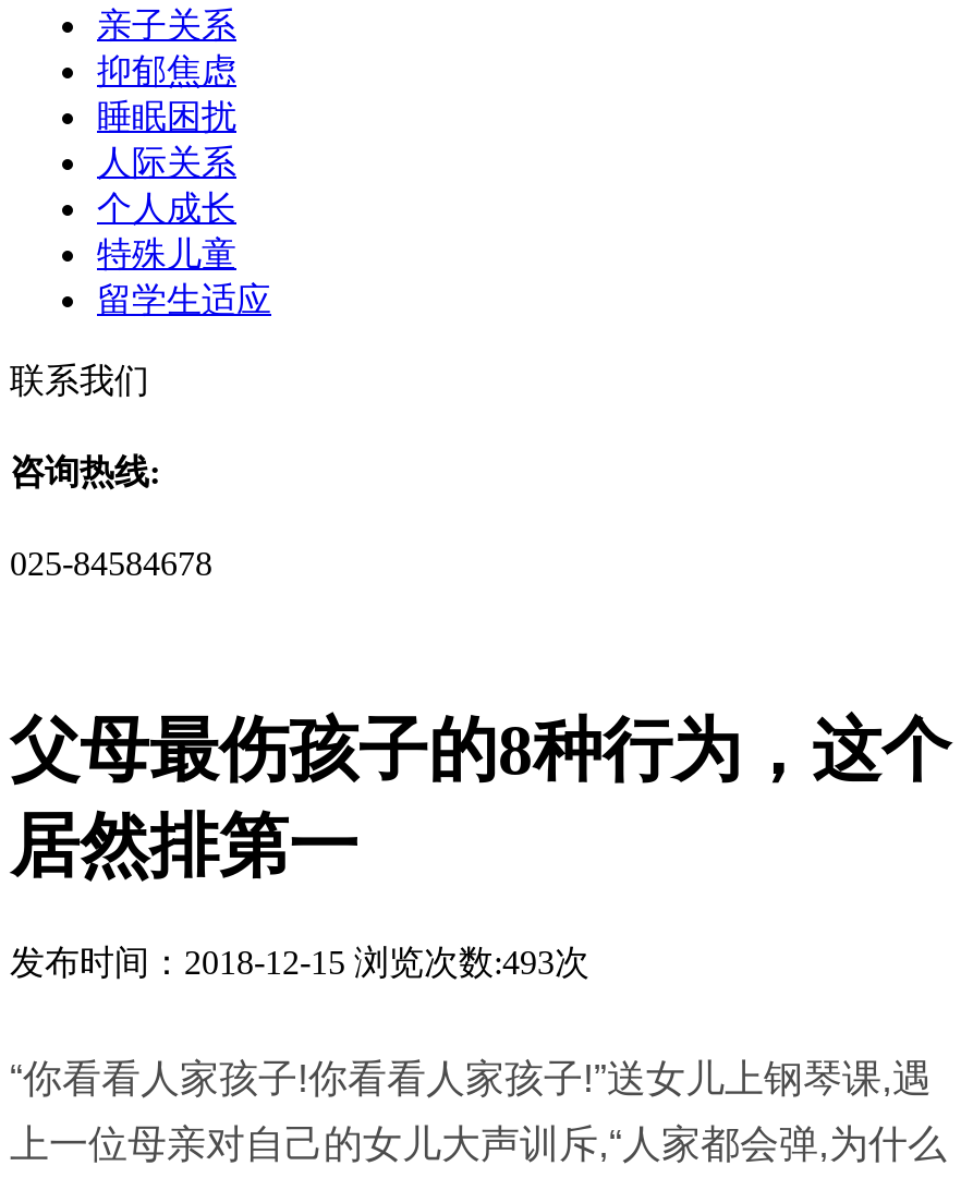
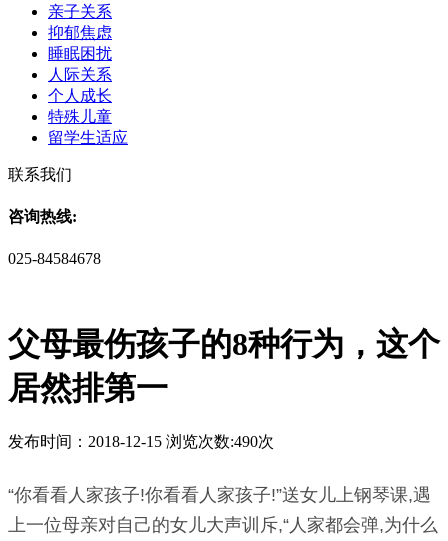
- 发布时间：2018-12-15 浏览次数:493次
+ 发布时间：2018-12-15 浏览次数:490次
